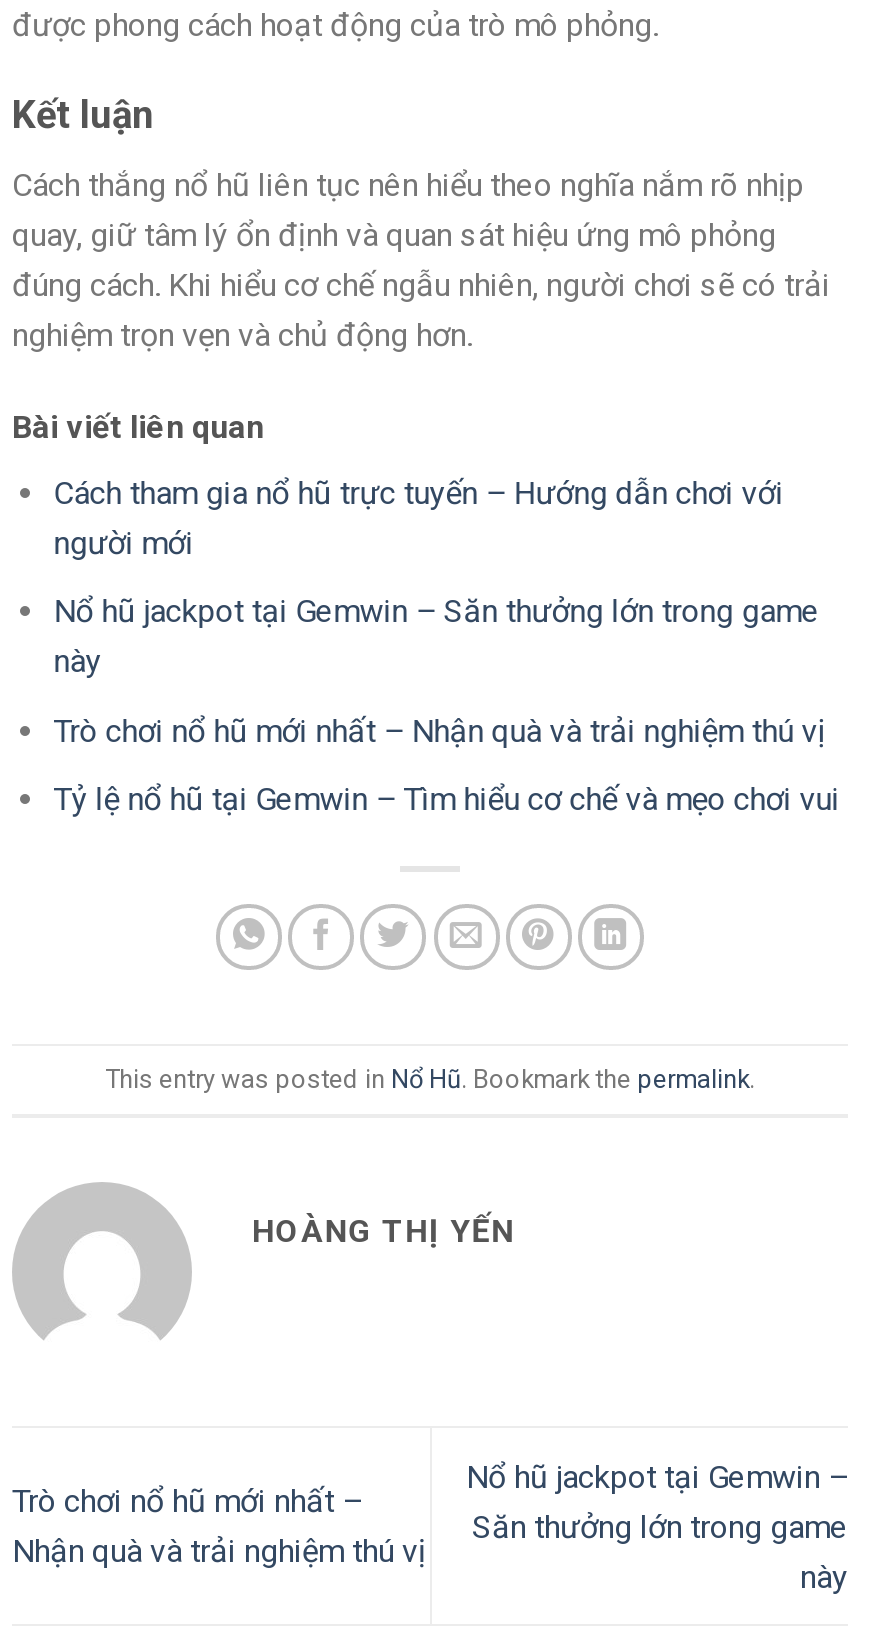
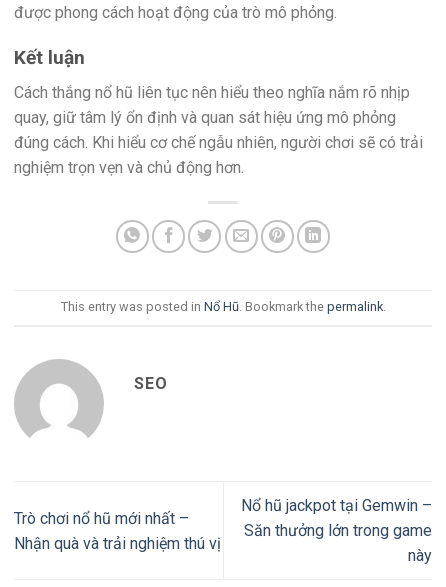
- Bài viết liên quan
- Cách tham gia nổ hũ trực tuyến – Hướng dẫn chơi với
- người mới
- Nổ hũ jackpot tại Gemwin – Săn thưởng lớn trong game
- này
- Trò chơi nổ hũ mới nhất – Nhận quà và trải nghiệm thú vị
- Tỷ lệ nổ hũ tại Gemwin – Tìm hiểu cơ chế và mẹo chơi vui

- HOÀNG THỊ YẾN
+ SEO
